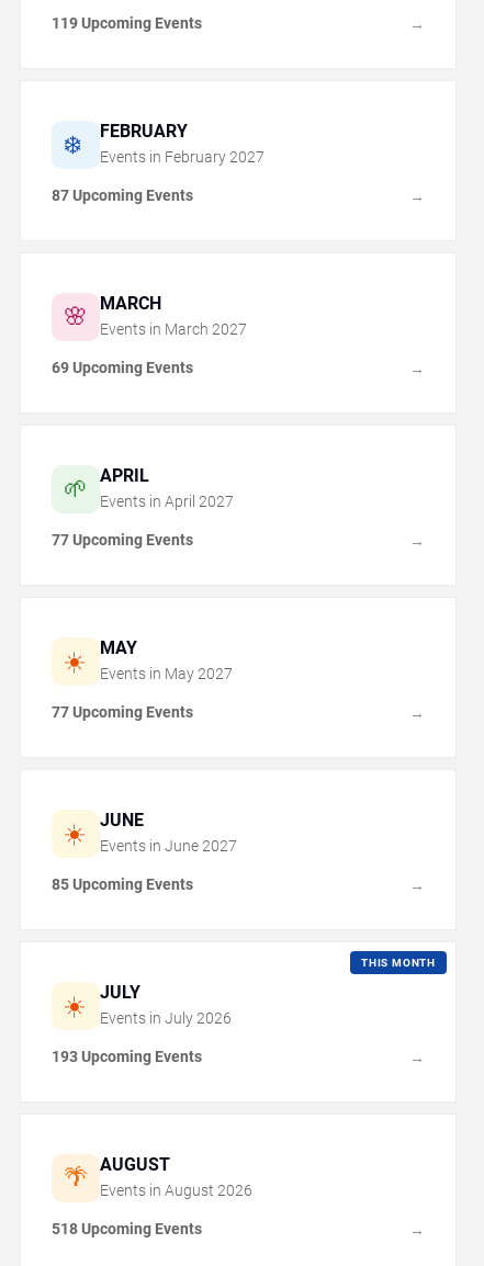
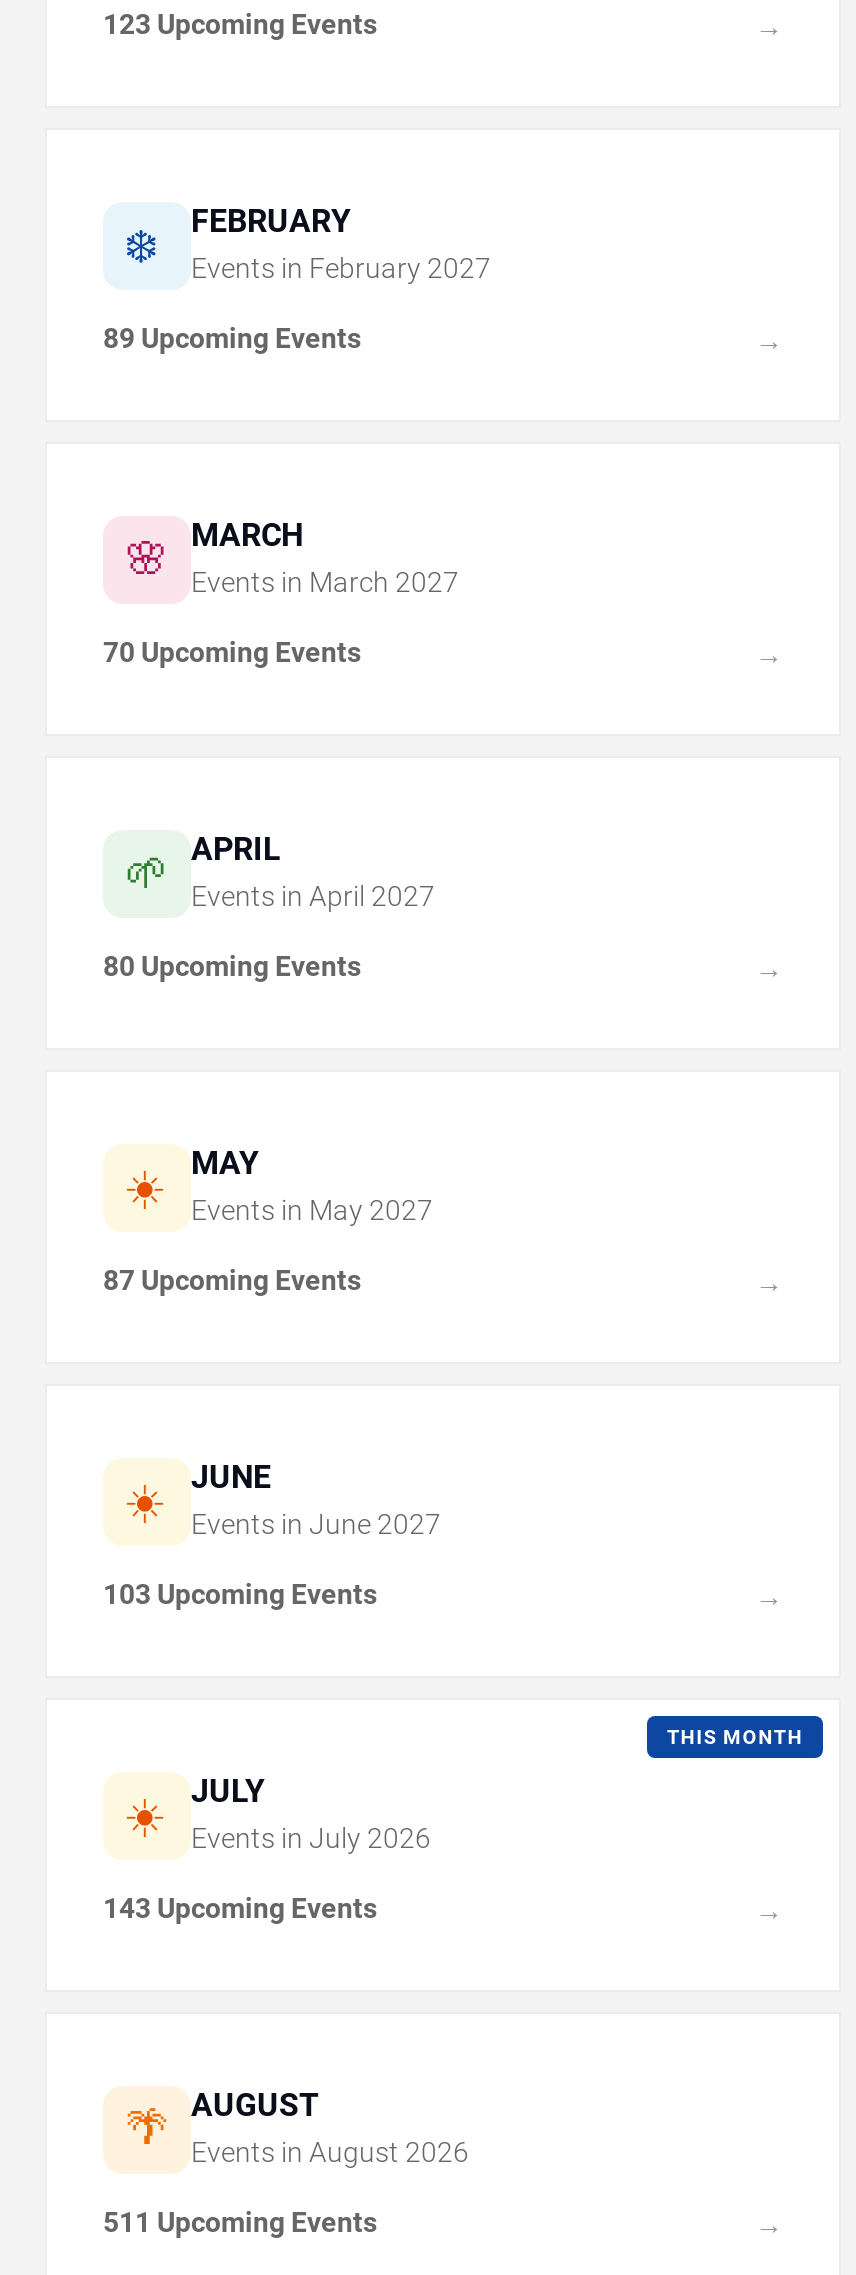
- 119 Upcoming Events
+ 123 Upcoming Events

+ 89 Upcoming Events

moved down: 87 Upcoming Events

- 69 Upcoming Events
+ 70 Upcoming Events

- 77 Upcoming Events
+ 80 Upcoming Events

- 77 Upcoming Events

- 85 Upcoming Events
+ 103 Upcoming Events

- 193 Upcoming Events
+ 143 Upcoming Events

- 518 Upcoming Events
+ 511 Upcoming Events
